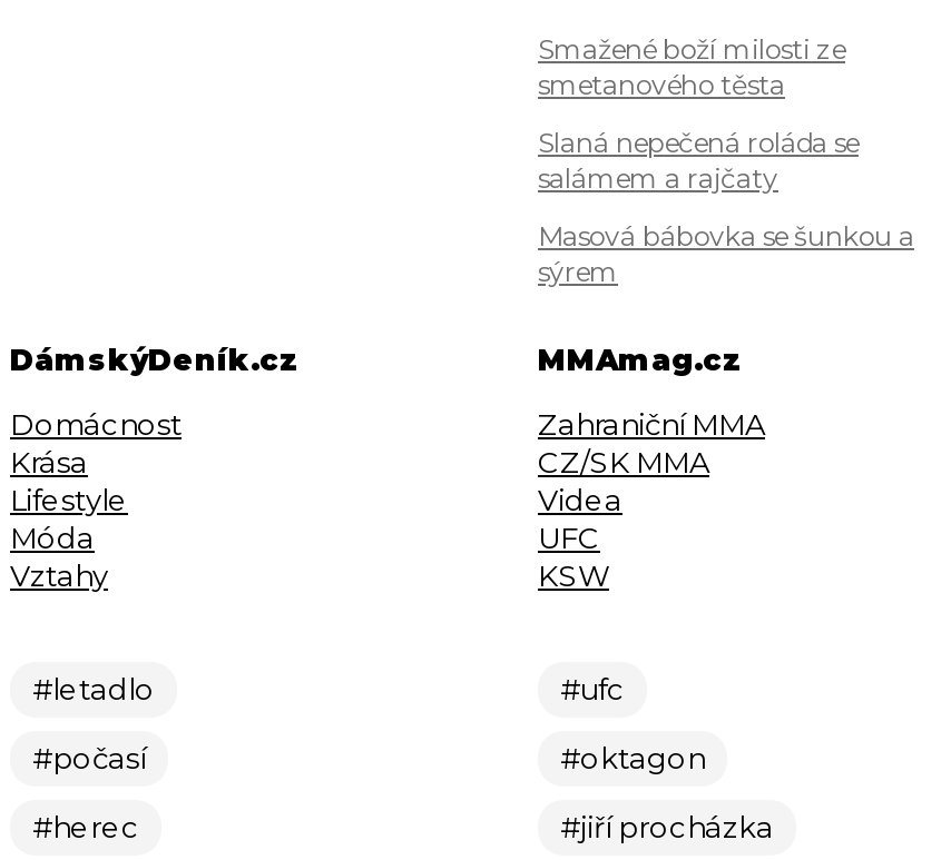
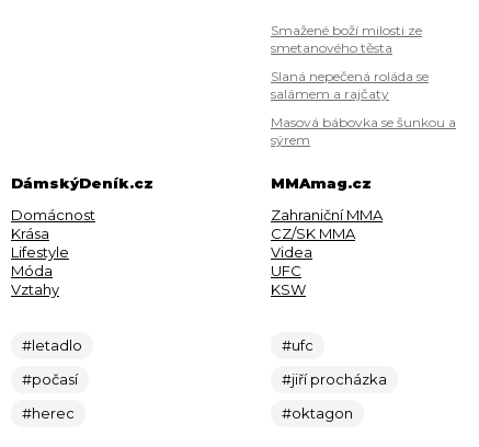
moved down: #oktagon

moved up: #jiří procházka
